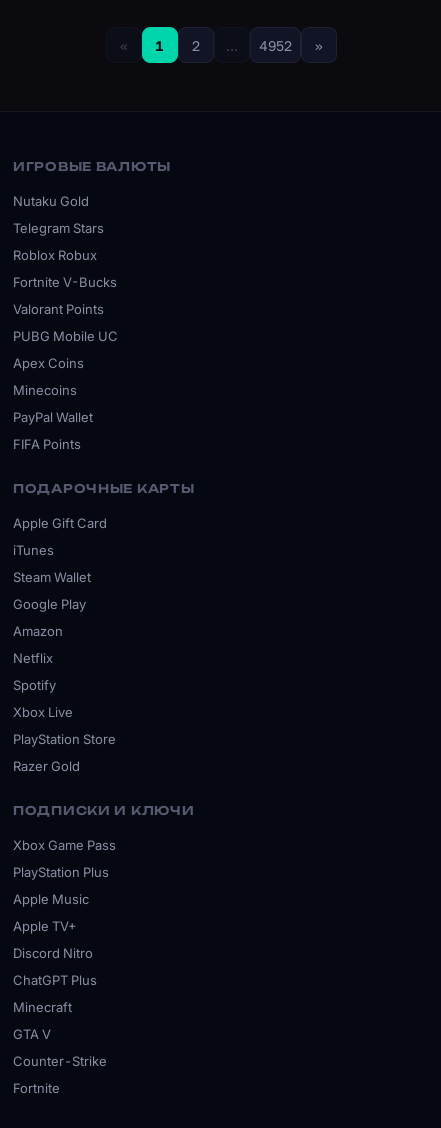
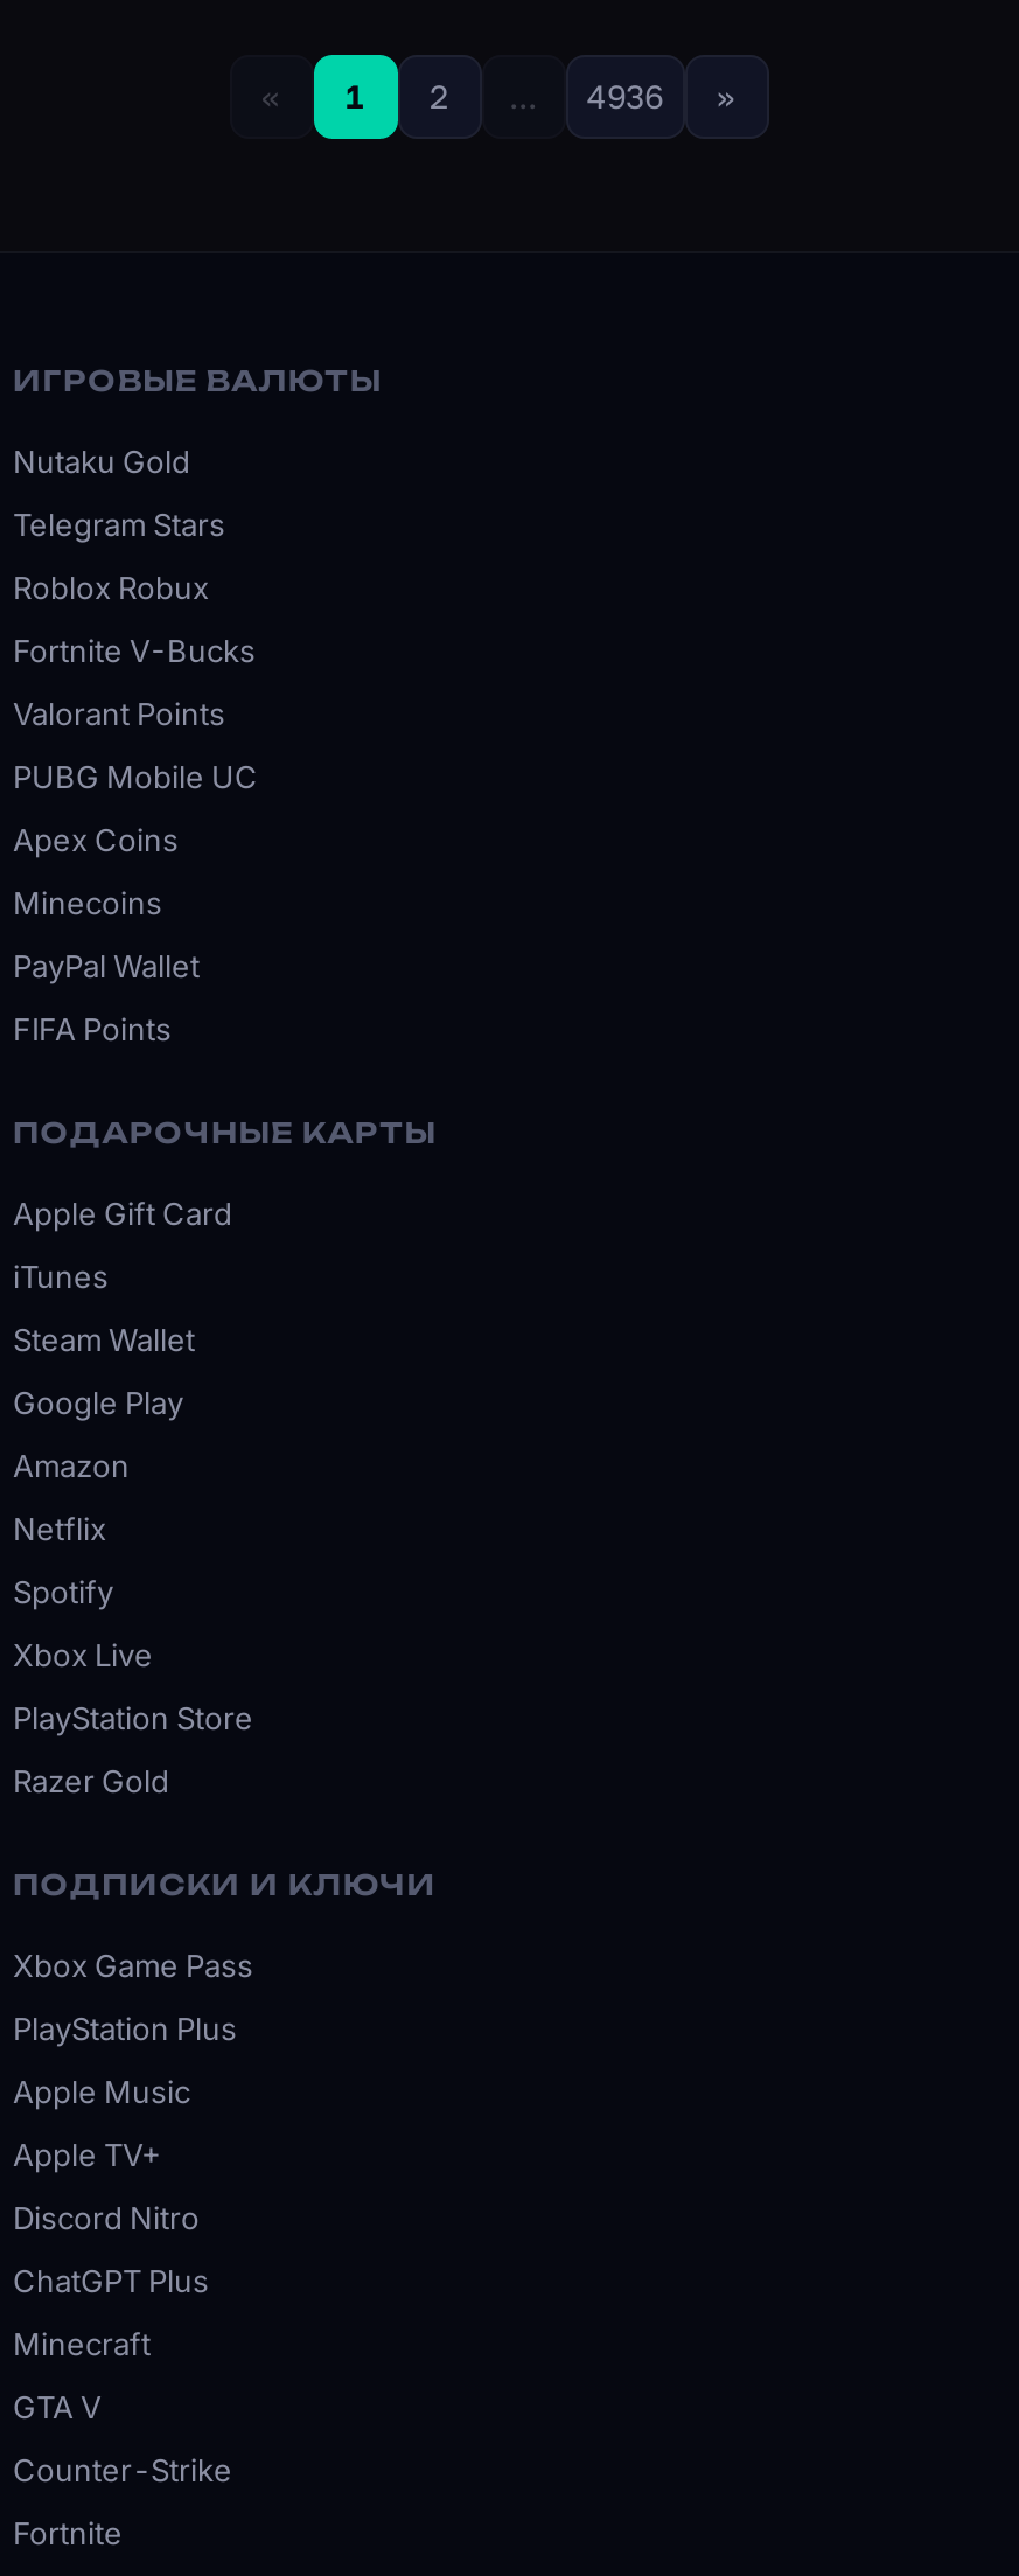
- 4952
+ 4936
